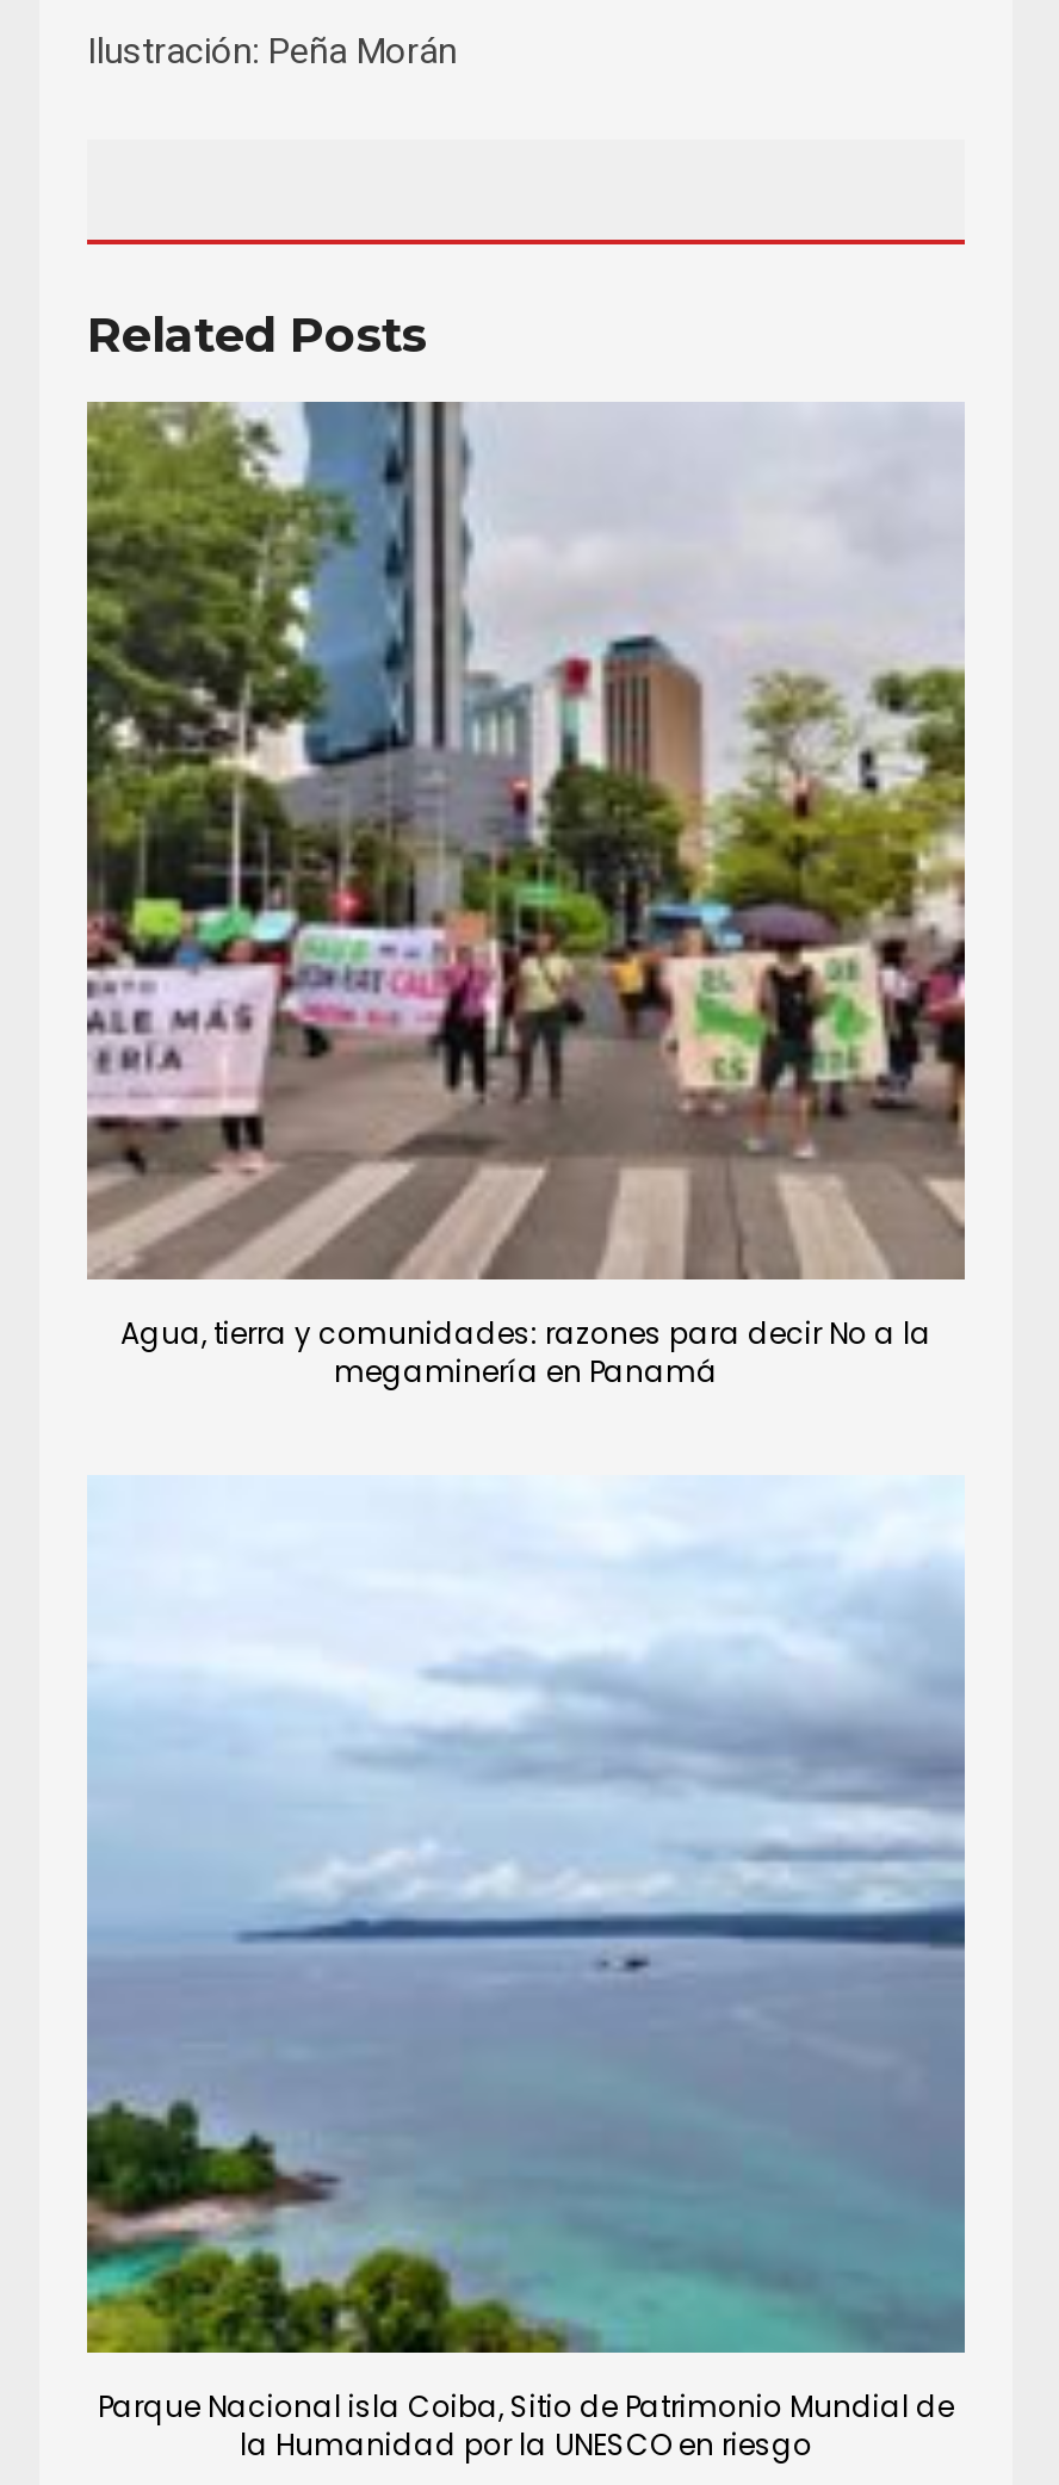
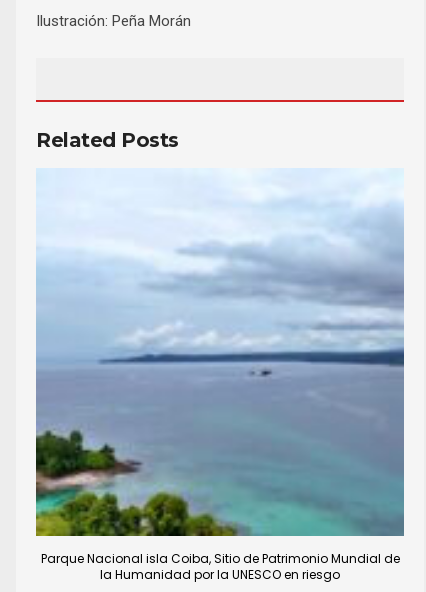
- [image]
- Agua, tierra y comunidades: razones para decir No a la
- megaminería en Panamá
